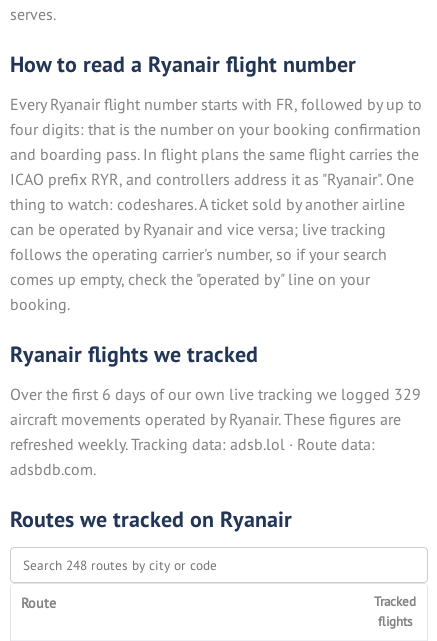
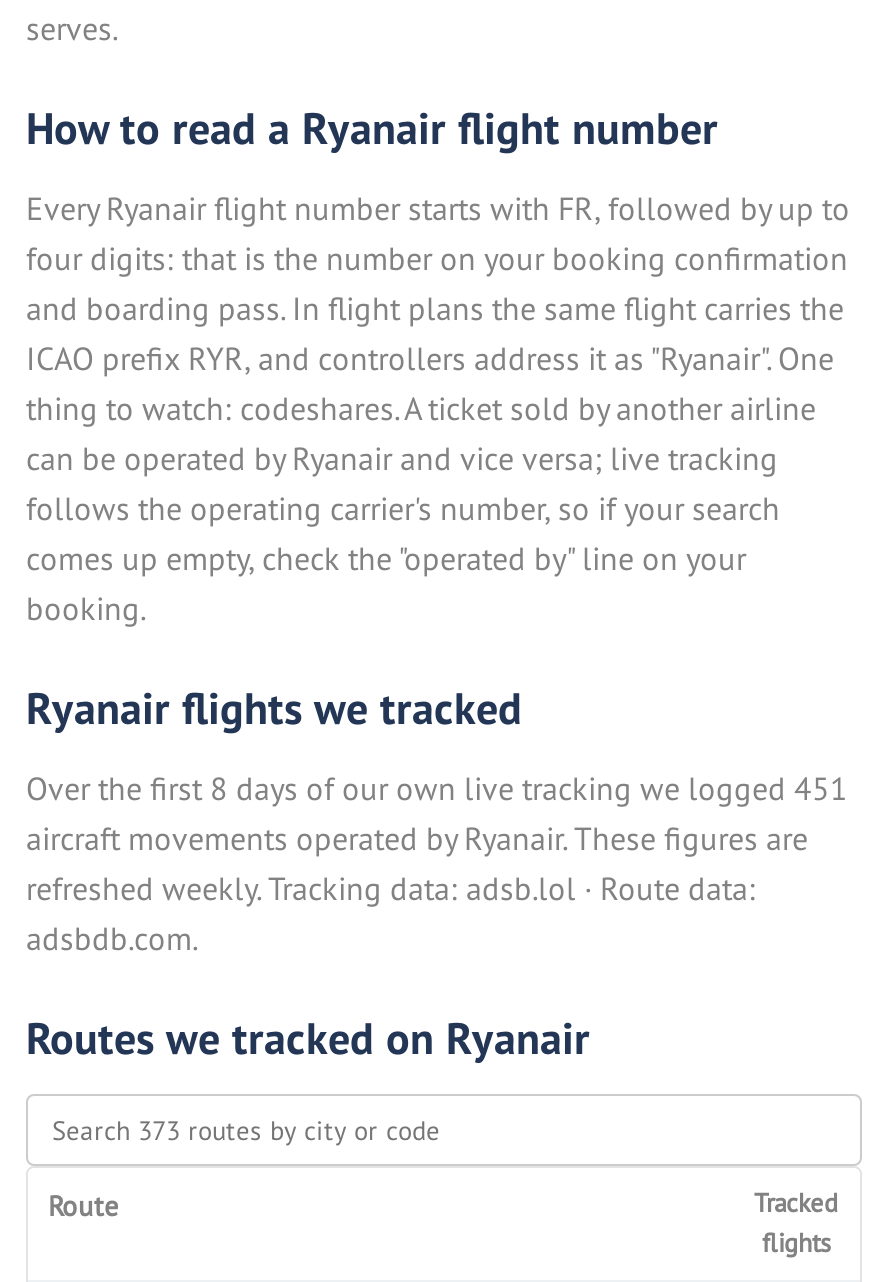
- Over the first 6 days of our own live tracking we logged 329
+ Over the first 8 days of our own live tracking we logged 451
